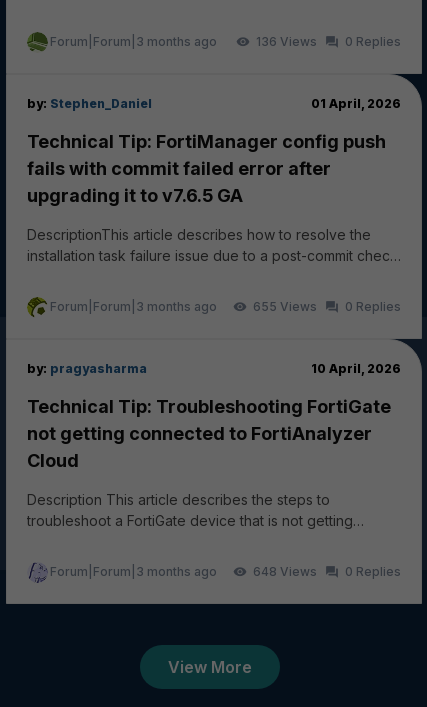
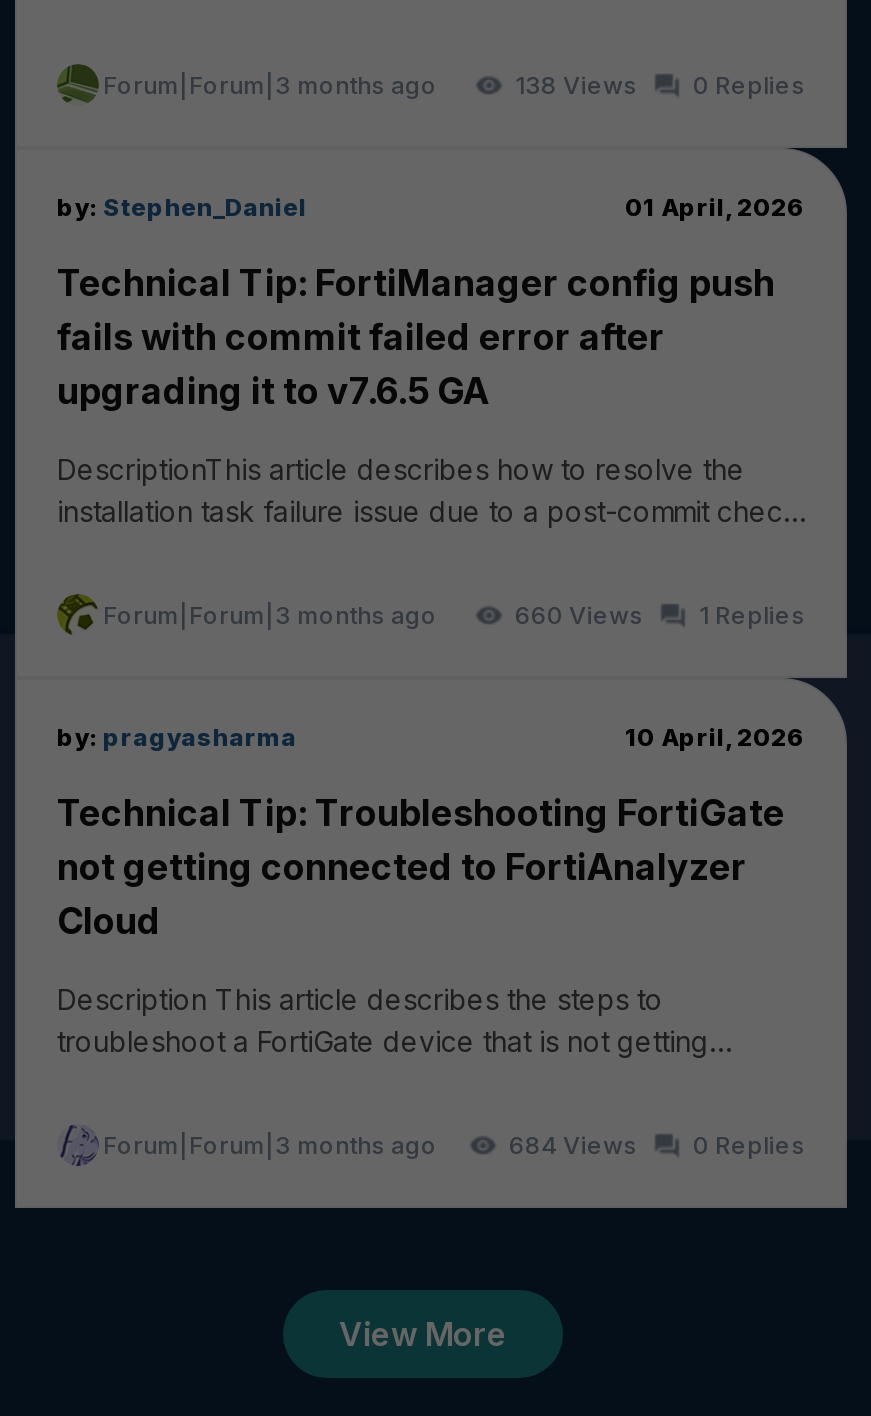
- 136
+ 138

- 655
+ 660

- 0
+ 1

- 648
+ 684
